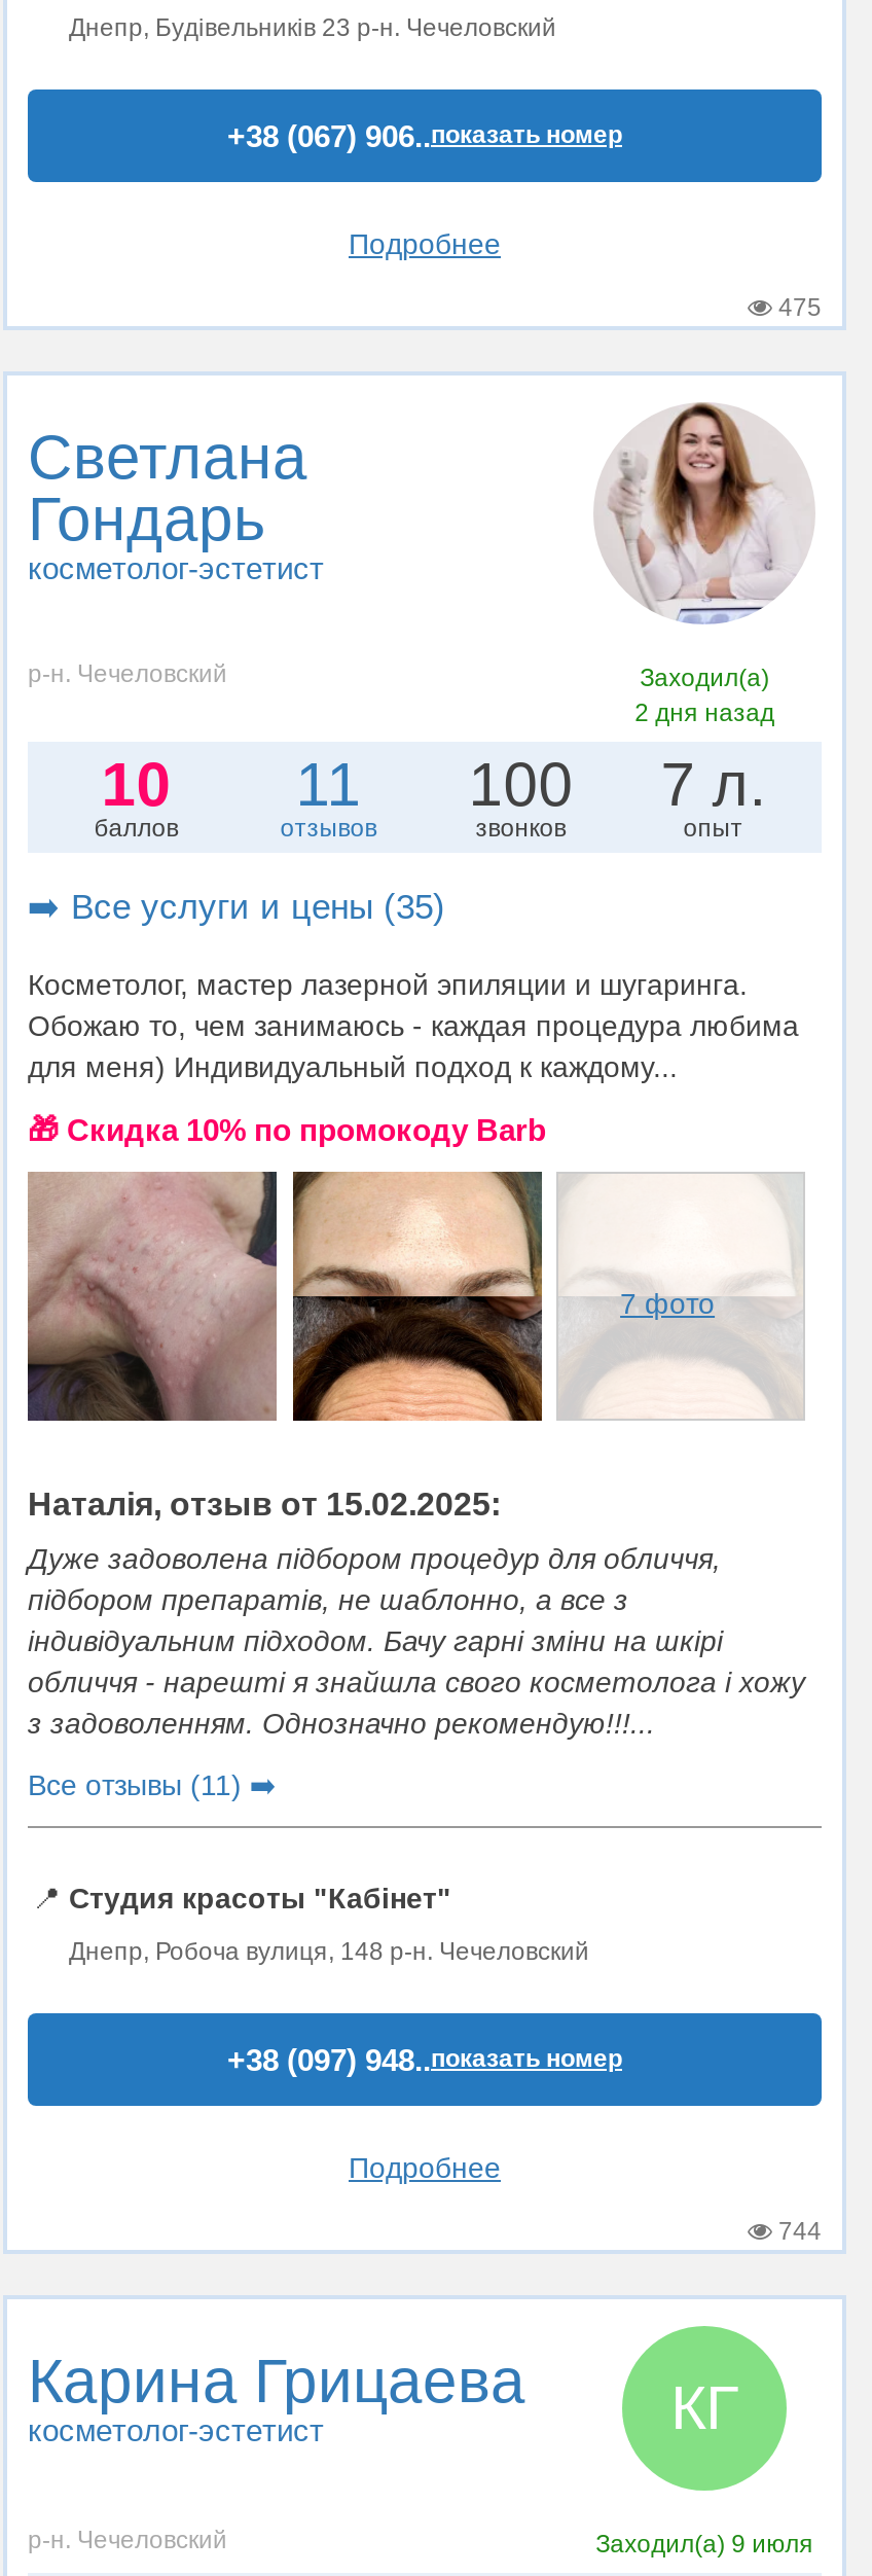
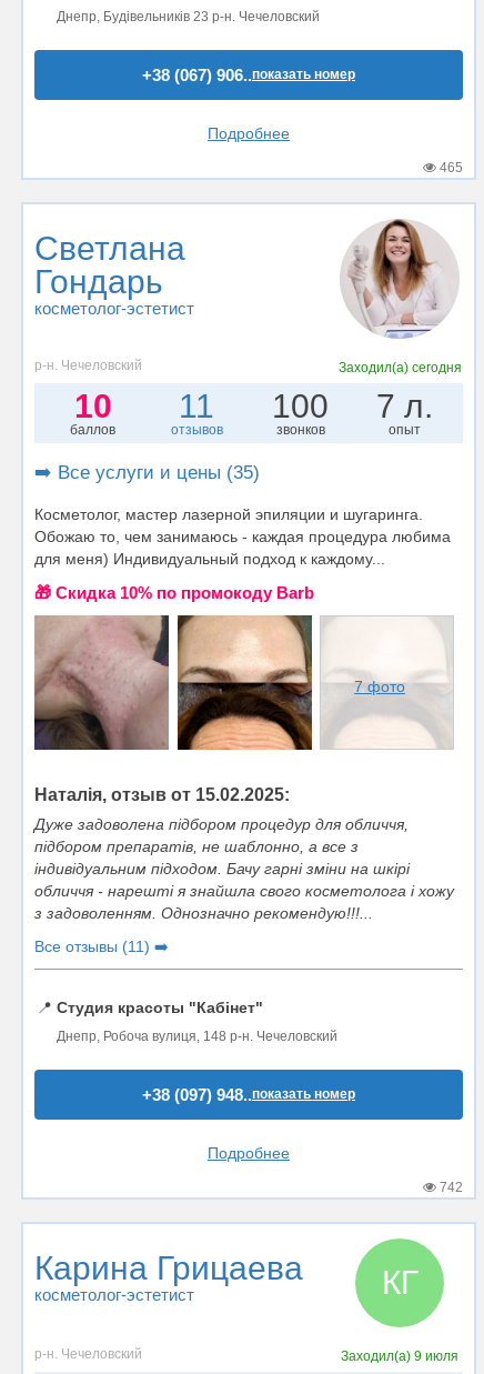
- 475
+ 465

- Заходил(а)
- 2 дня назад
+ Заходил(а) сегодня

- 744
+ 742
